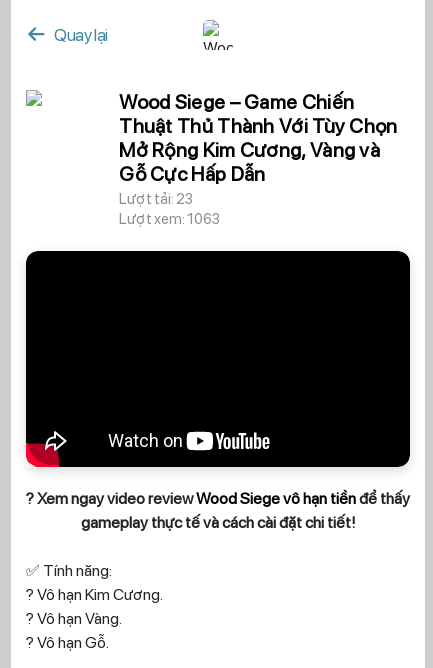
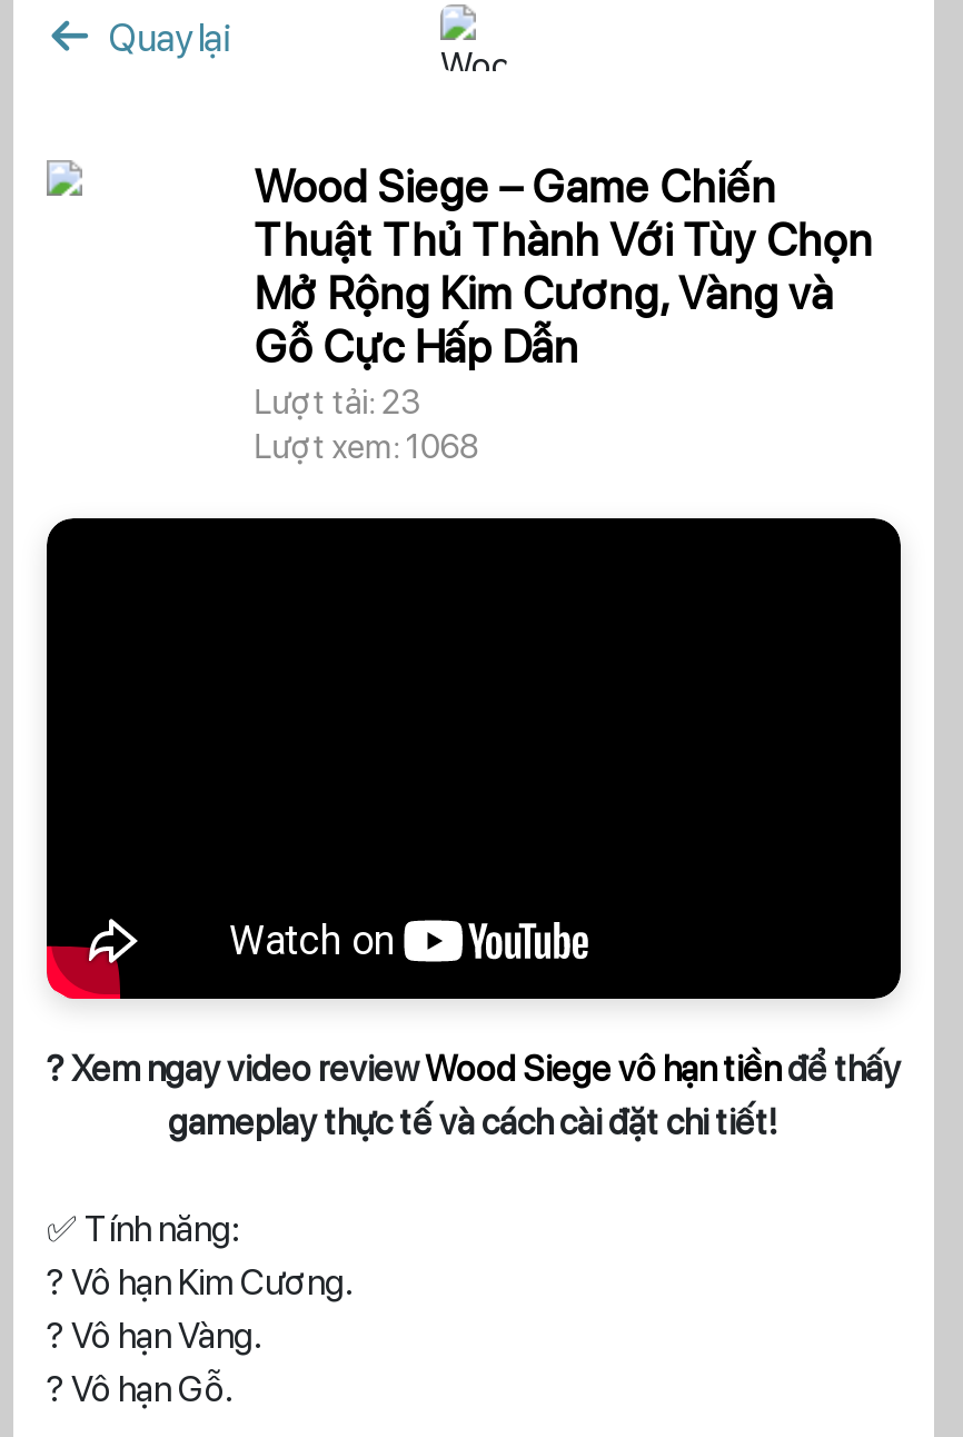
- Lượt xem: 1063
+ Lượt xem: 1068
